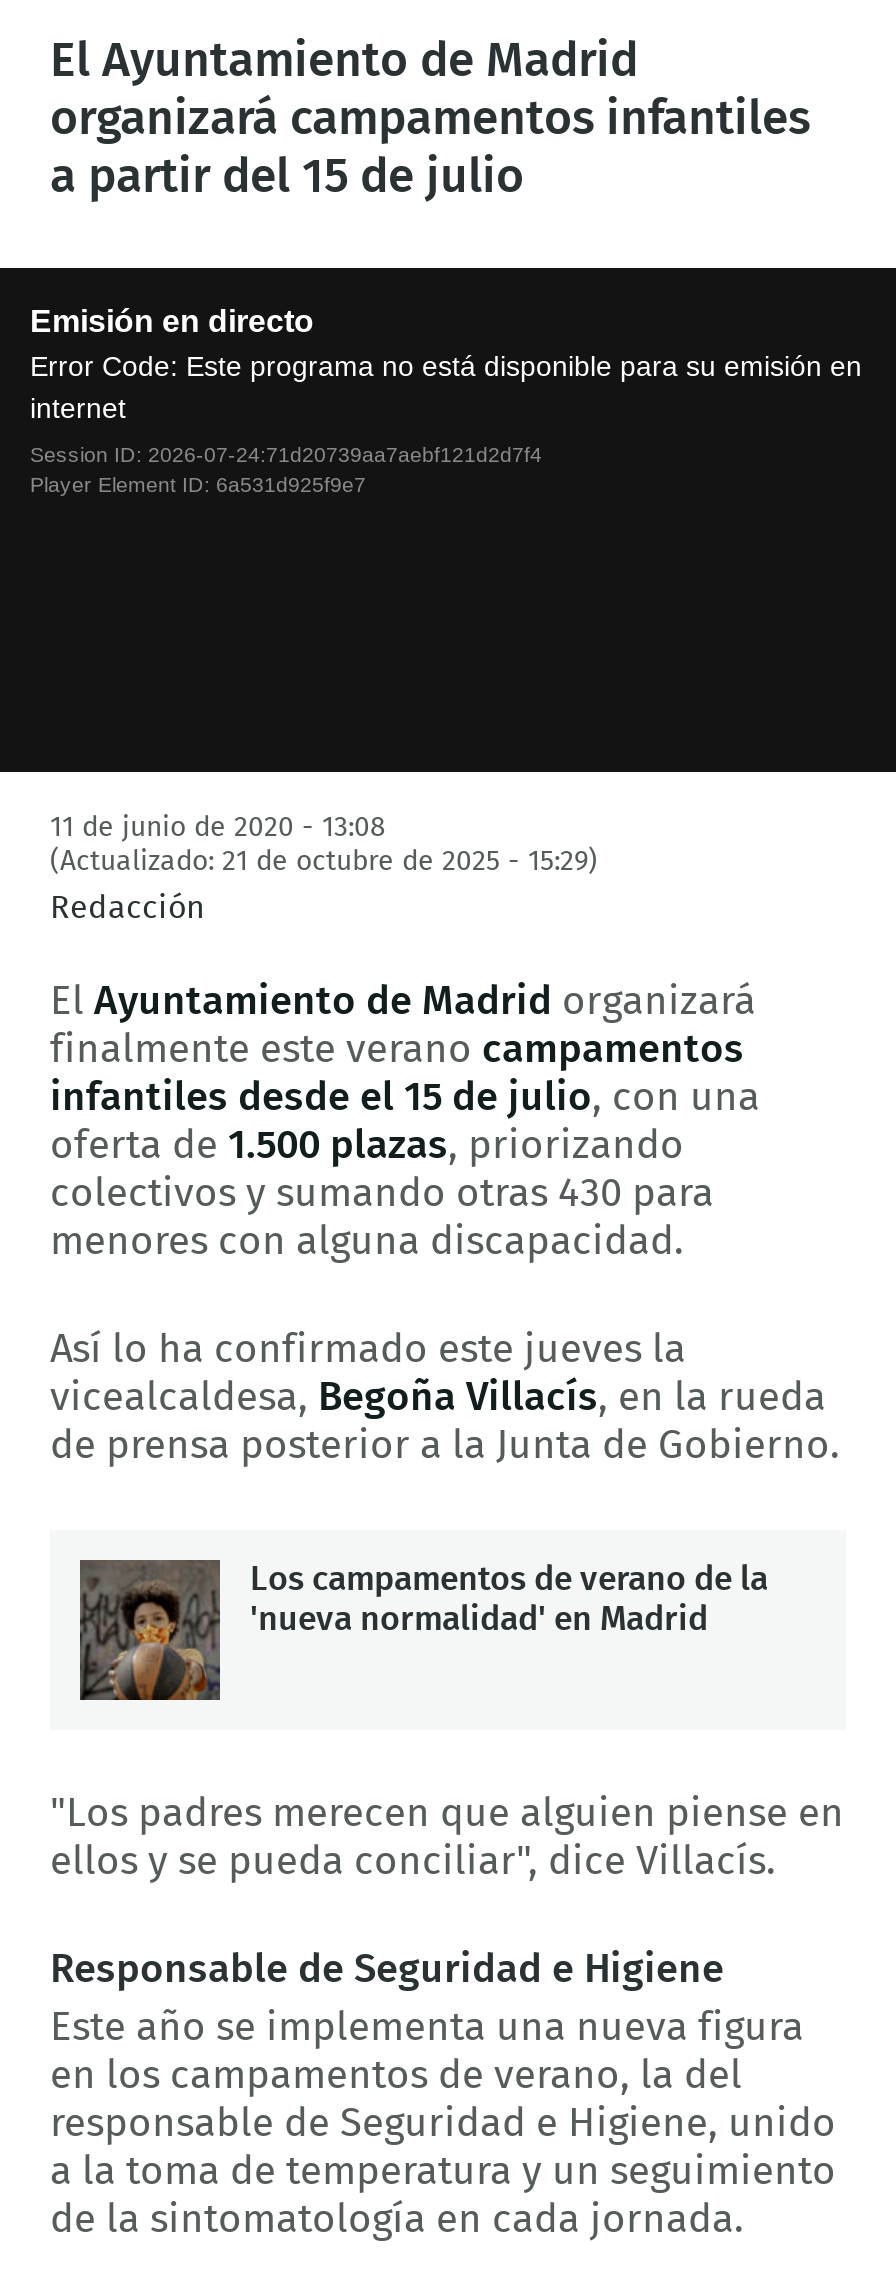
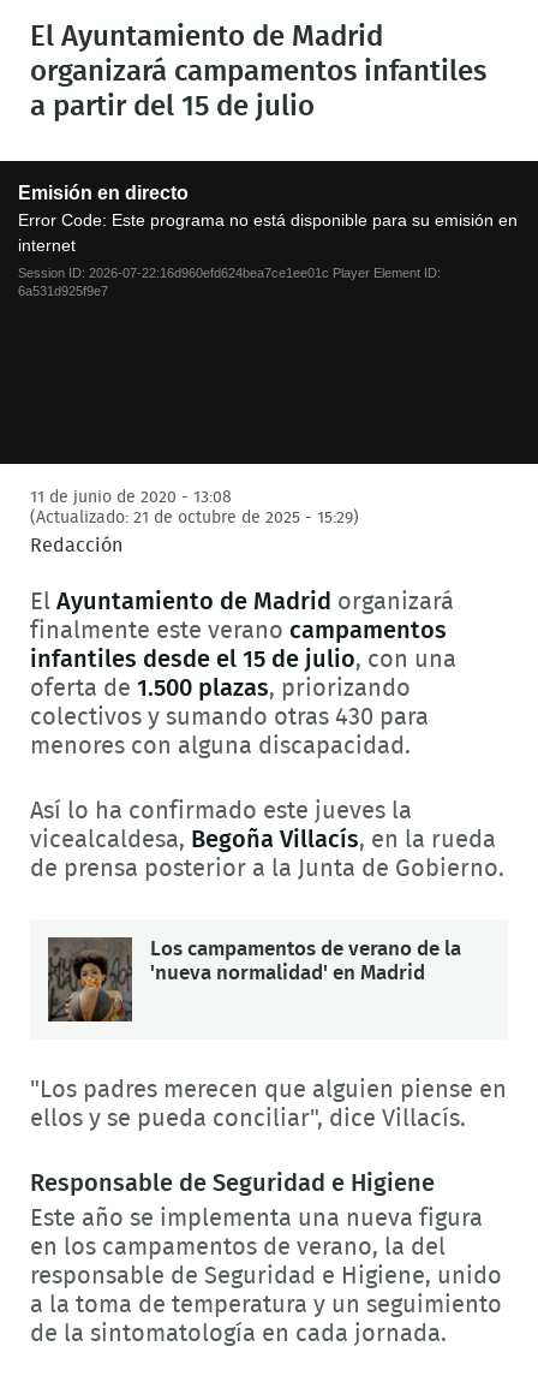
- Session ID: 2026-07-24:71d20739aa7aebf121d2d7f4
- Player Element ID: 6a531d925f9e7
+ Session ID: 2026-07-22:16d960efd624bea7ce1ee01c Player Element ID:
+ 6a531d925f9e7
